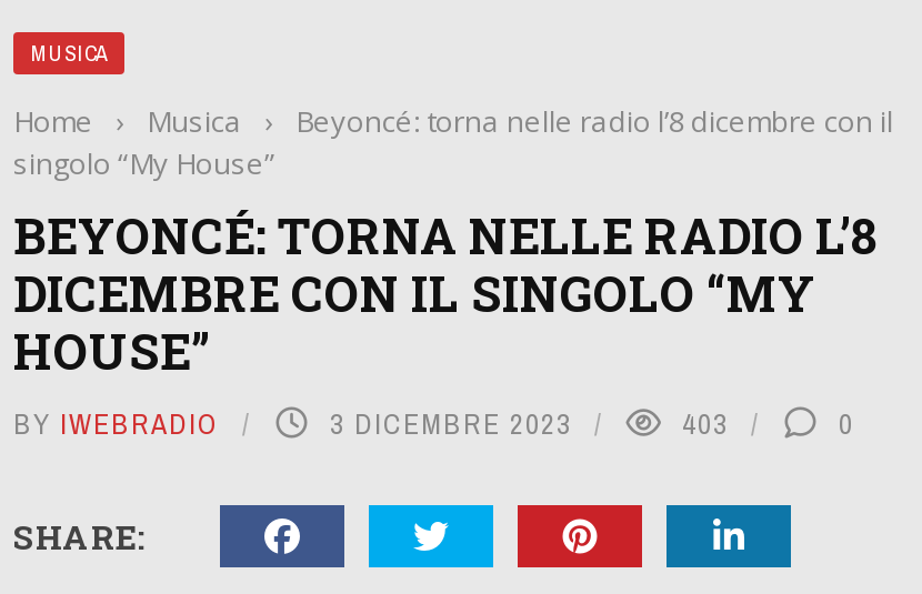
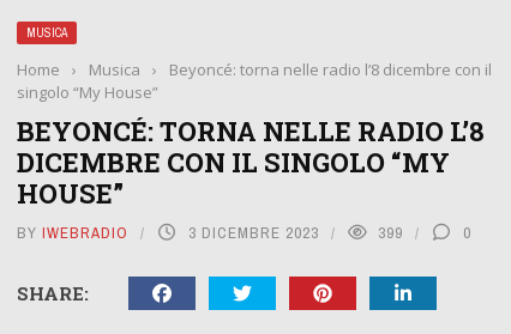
- 403
+ 399
